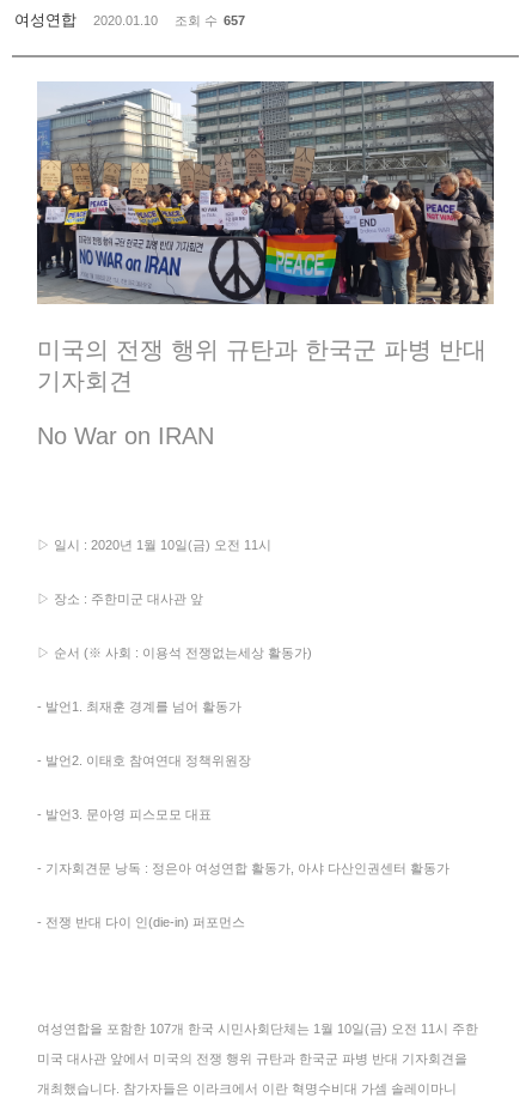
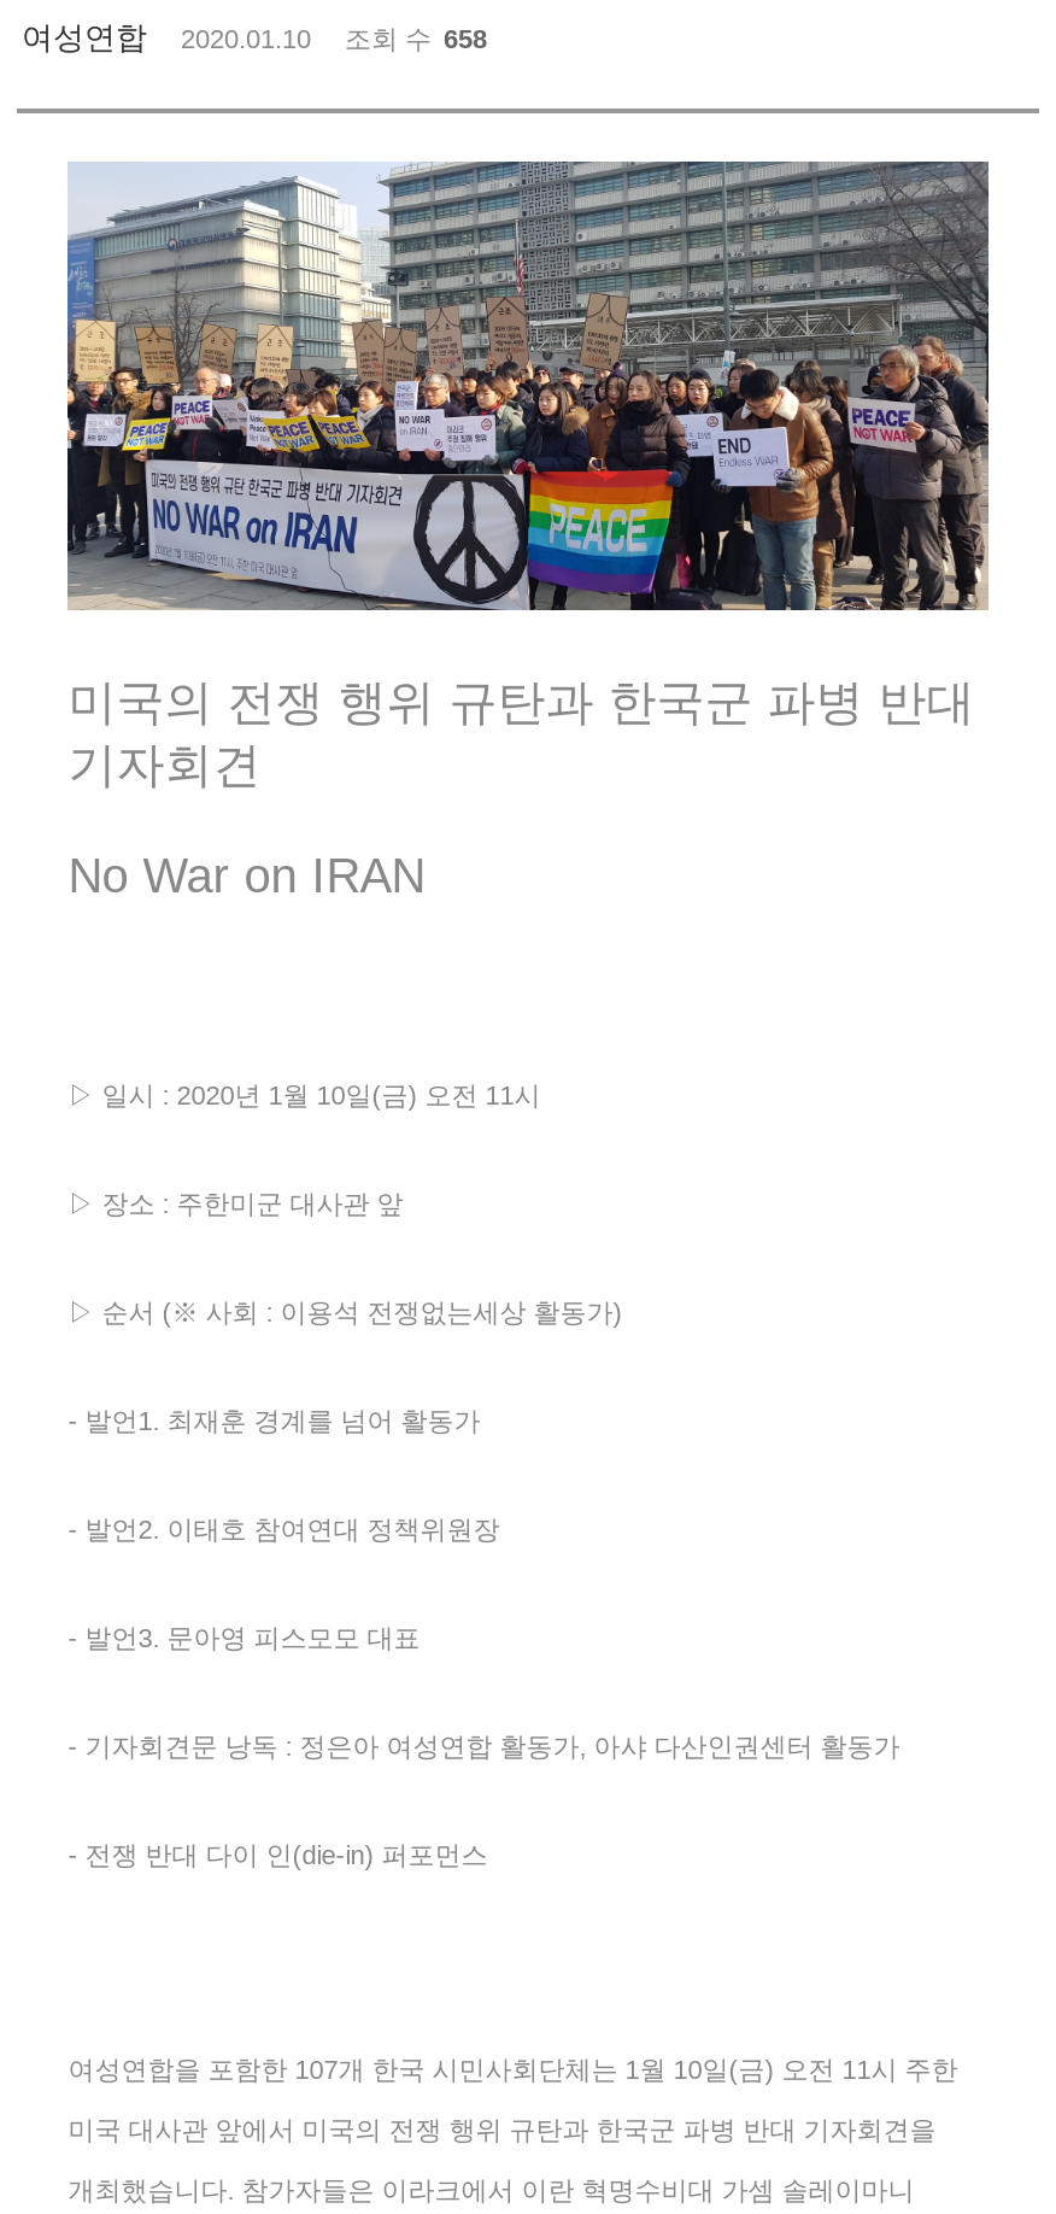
- 여성연합 2020.01.10 조회 수 657
+ 여성연합 2020.01.10 조회 수 658
